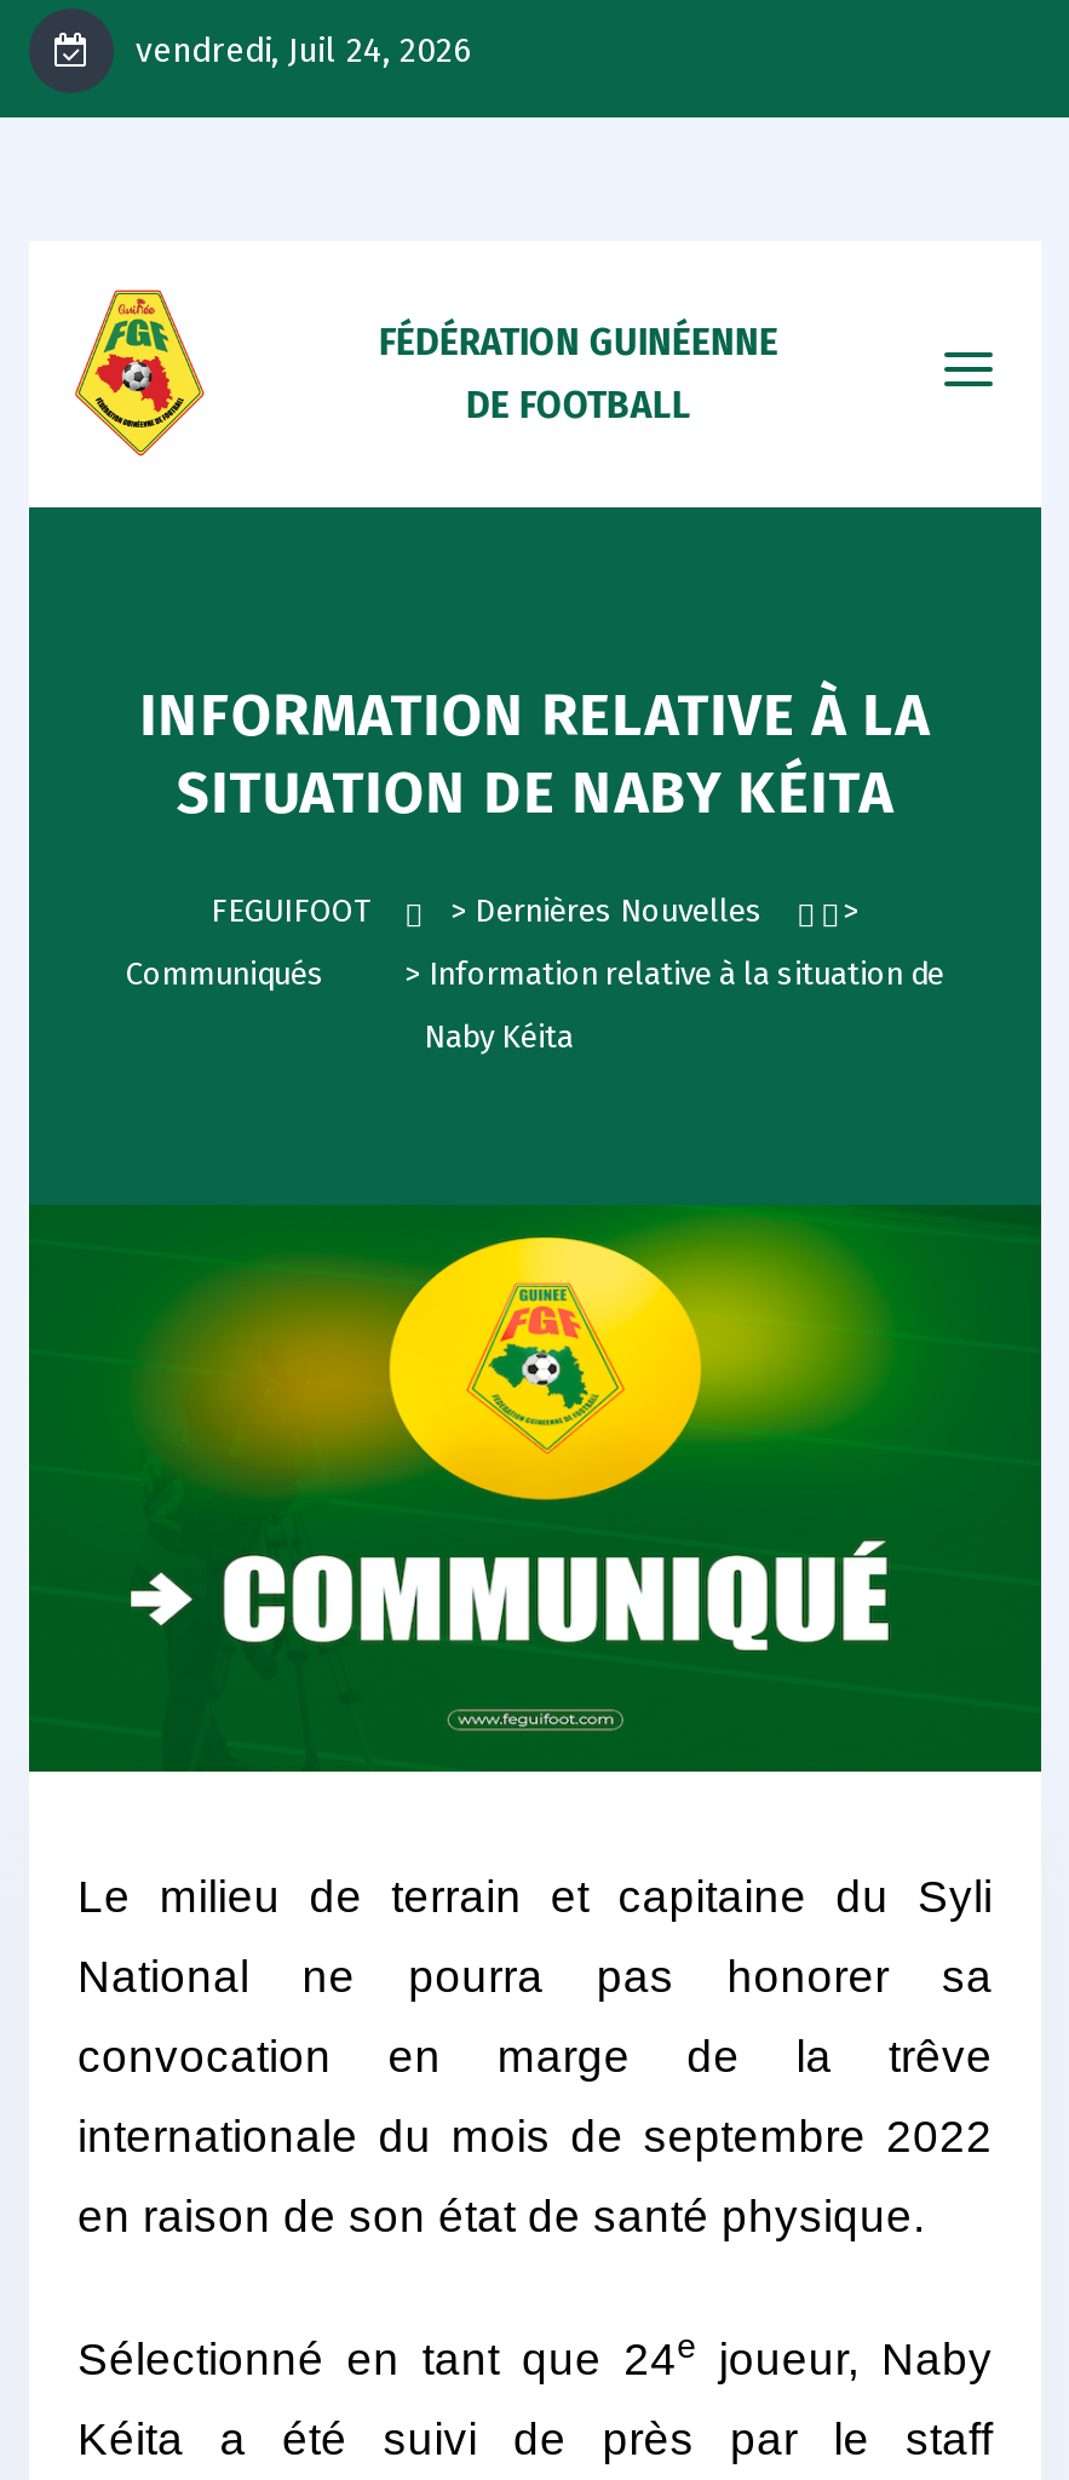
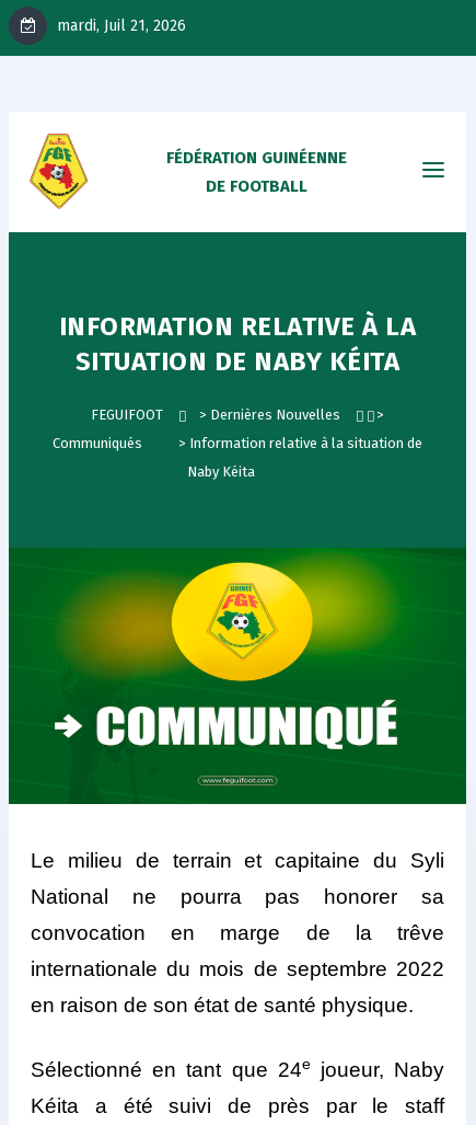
- vendredi, Juil 24, 2026
+ mardi, Juil 21, 2026
